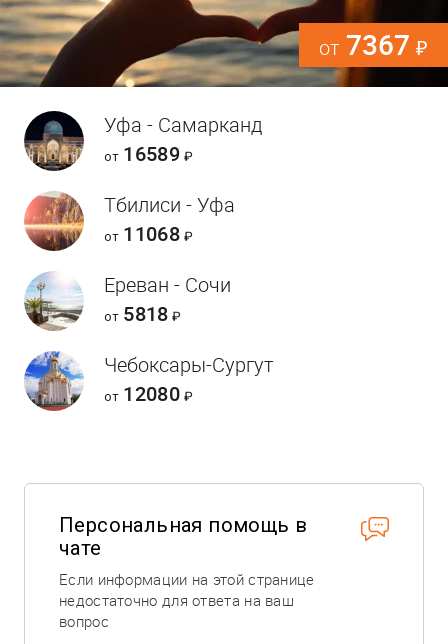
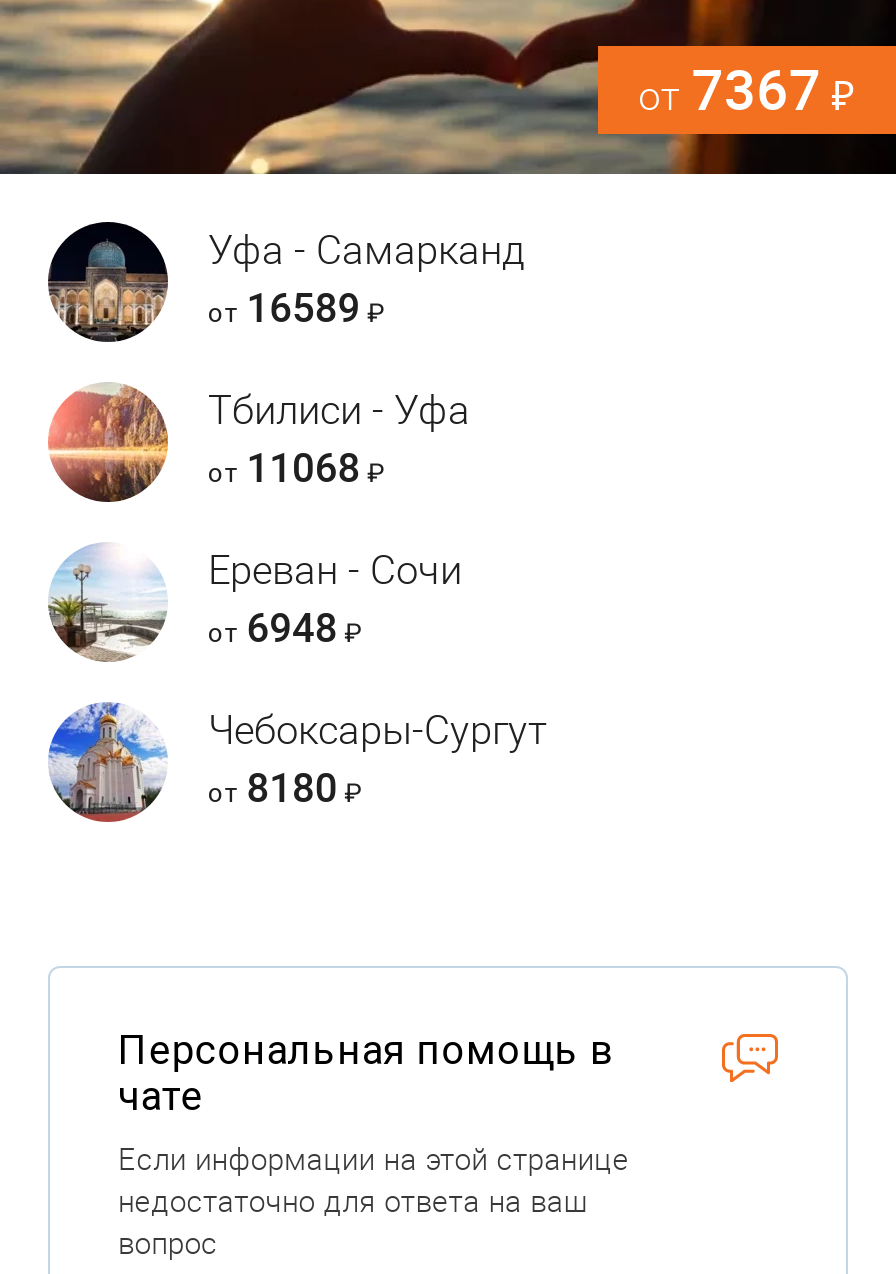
- от 5818₽
+ от 6948₽

- от 12080₽
+ от 8180₽
